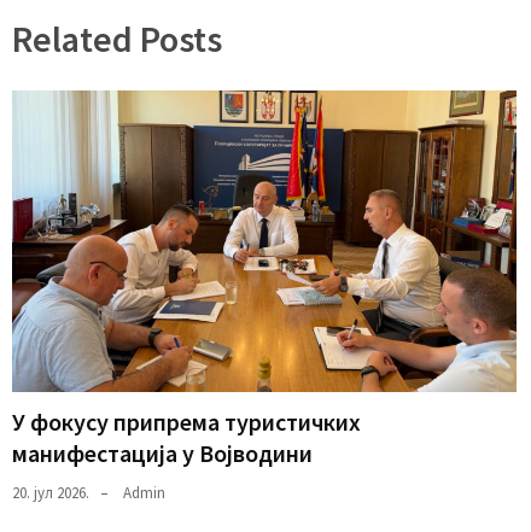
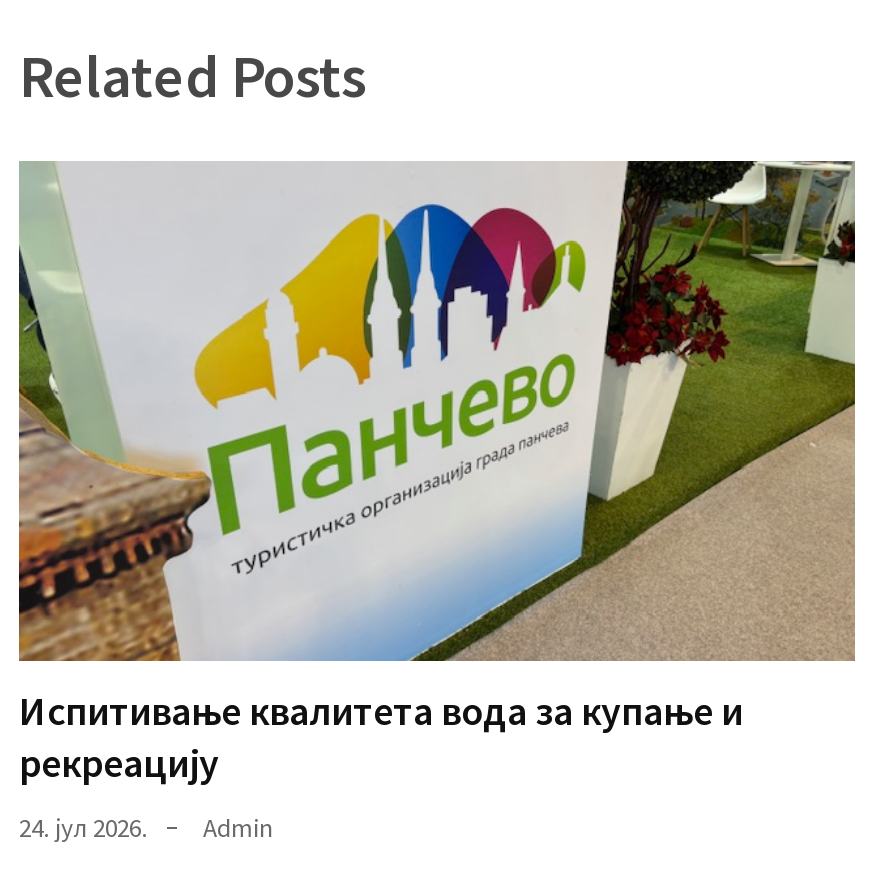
- [image]
- У фокусу припрема туристичких
- манифестација у Војводини
+ [image]
+ Испитивање квалитета вода за купање и
+ рекреацију

- 20. јул 2026. Admin
+ 24. јул 2026. Admin
